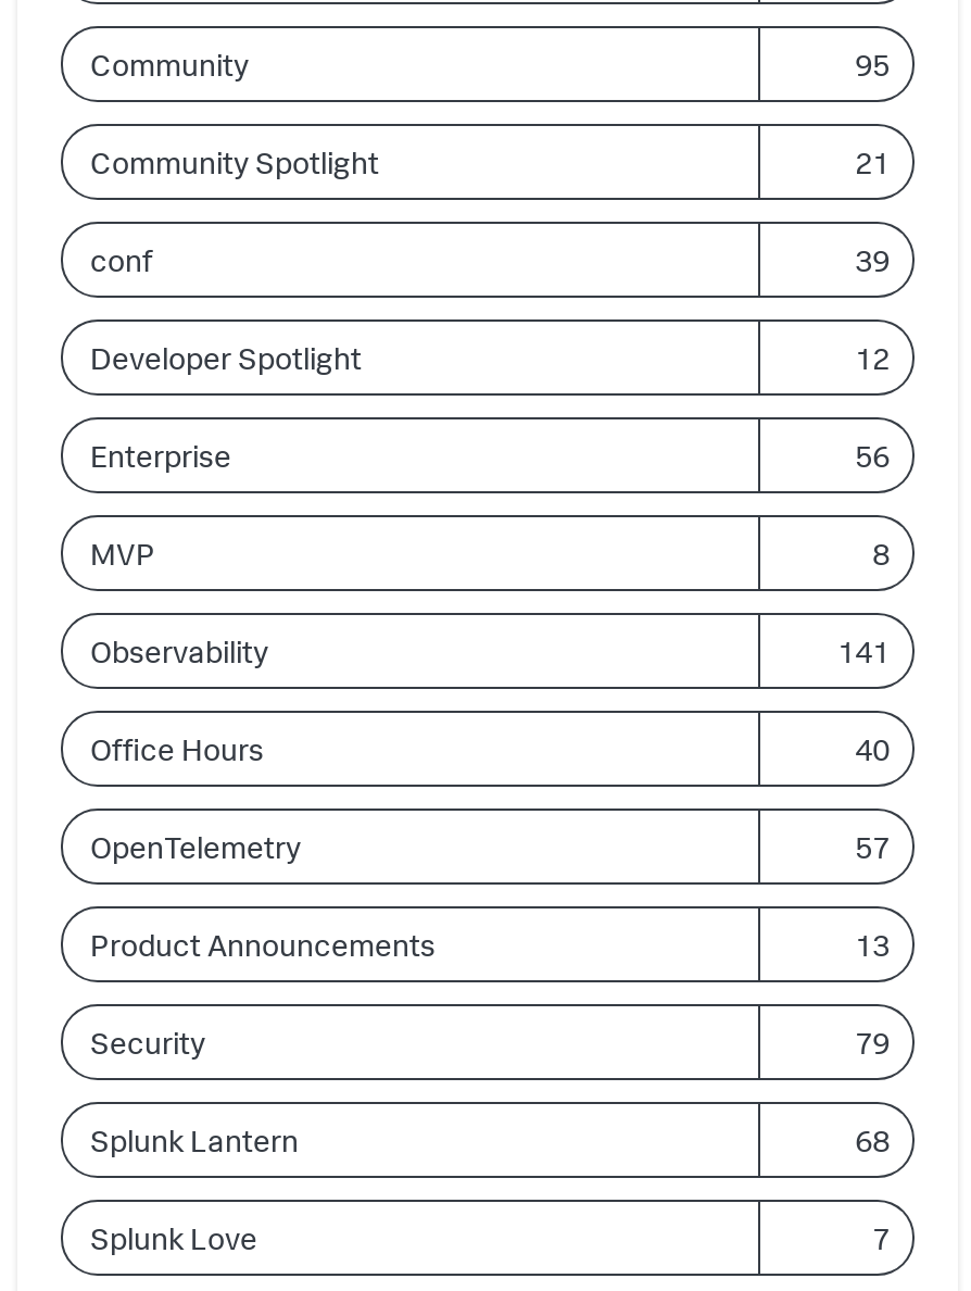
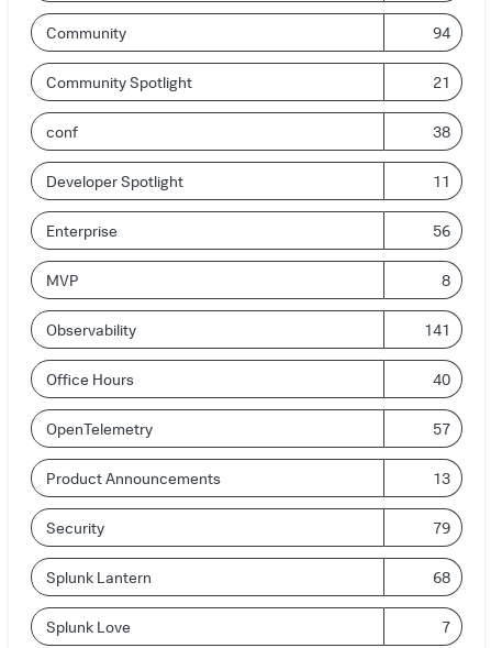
- 95
+ 94

- 39
+ 38

- 12
+ 11
